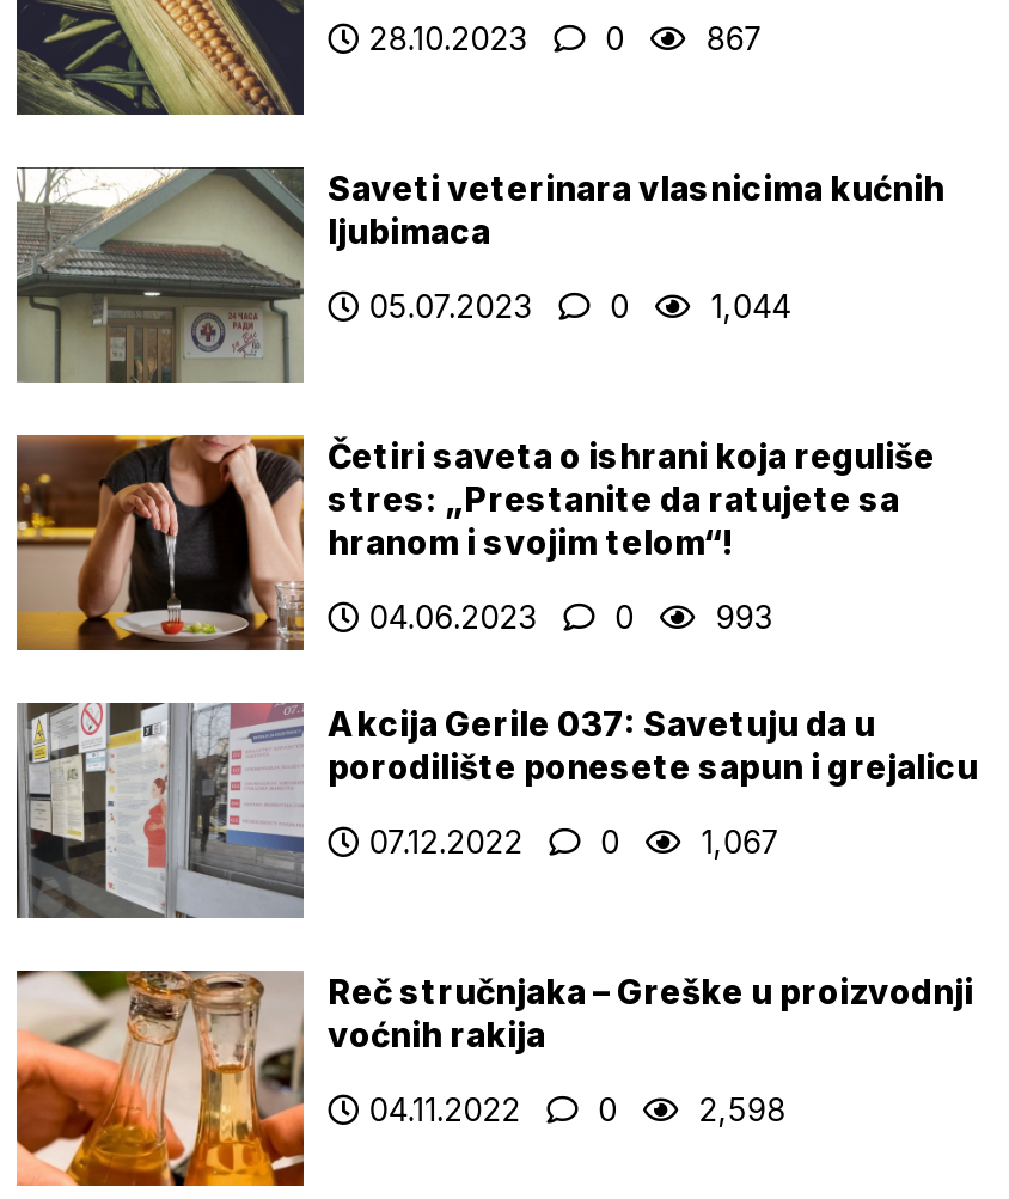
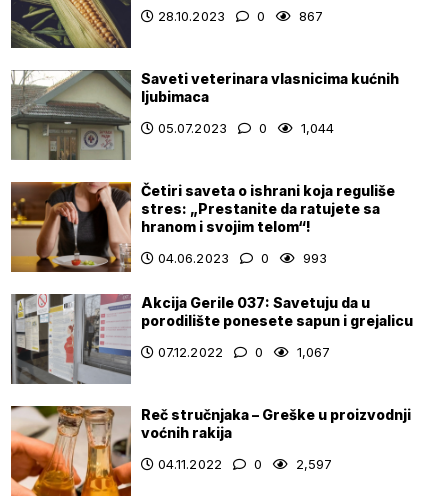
- 04.11.2022 0 2,598
+ 04.11.2022 0 2,597
